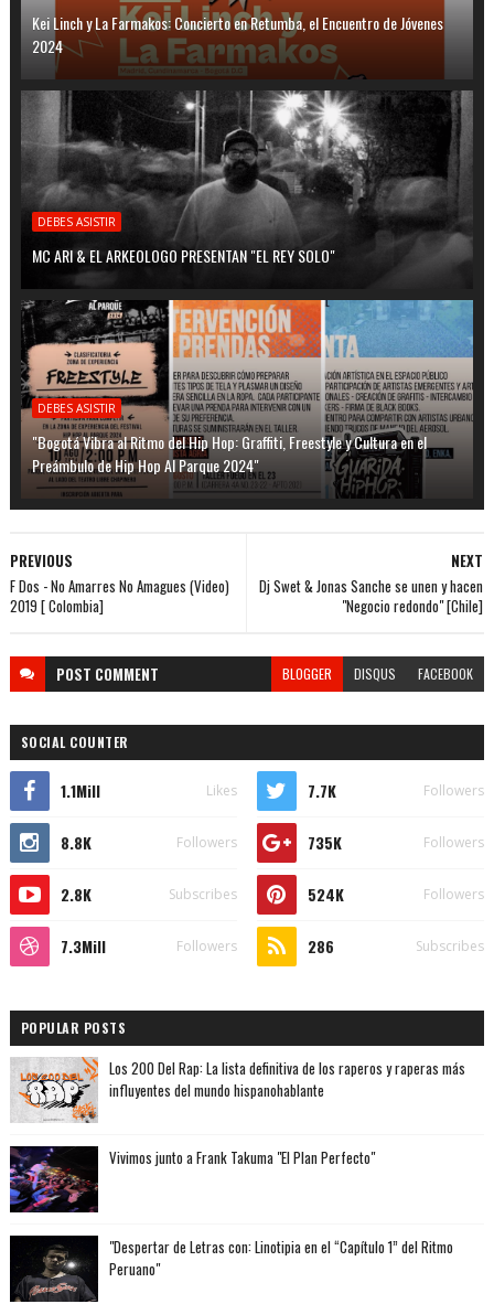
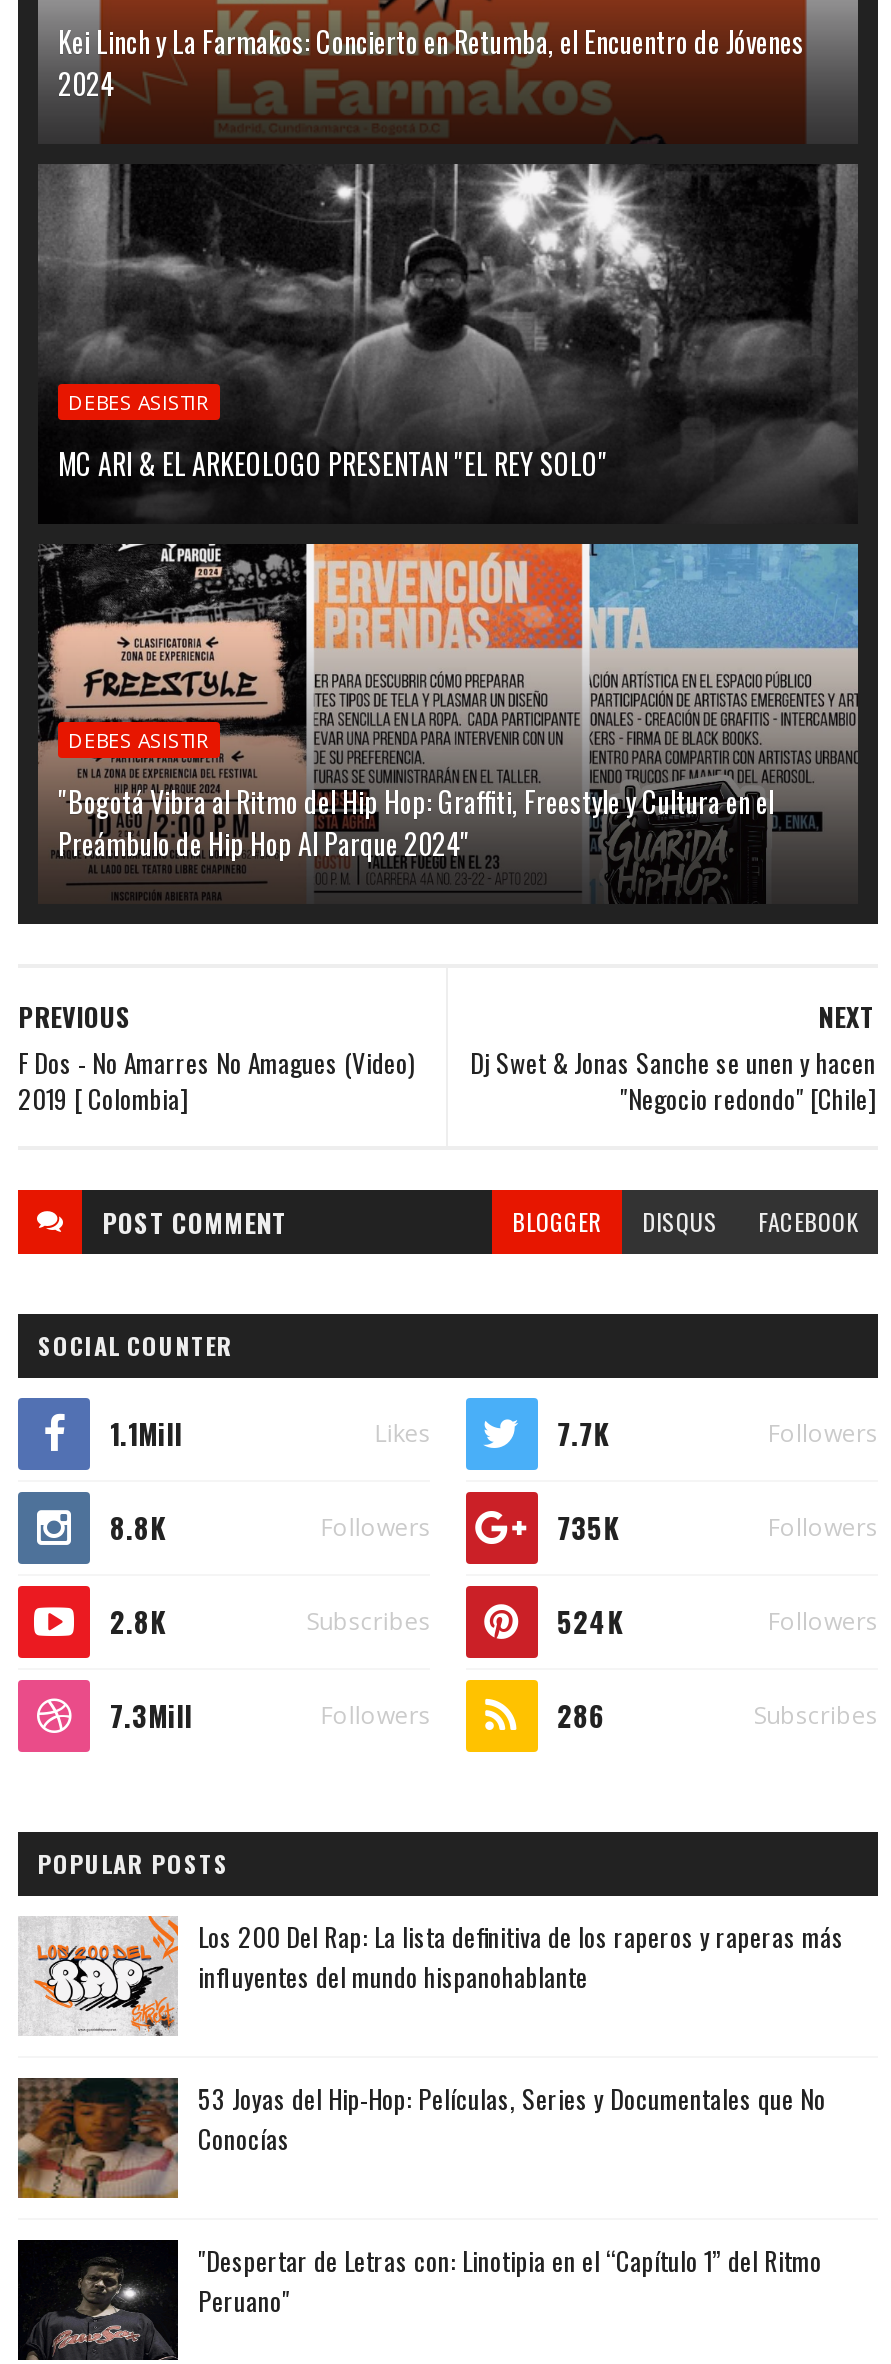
- [image]
- Vivimos junto a Frank Takuma "El Plan Perfecto"
+ [image]
+ 53 Joyas del Hip-Hop: Películas, Series y Documentales que No
+ Conocías
